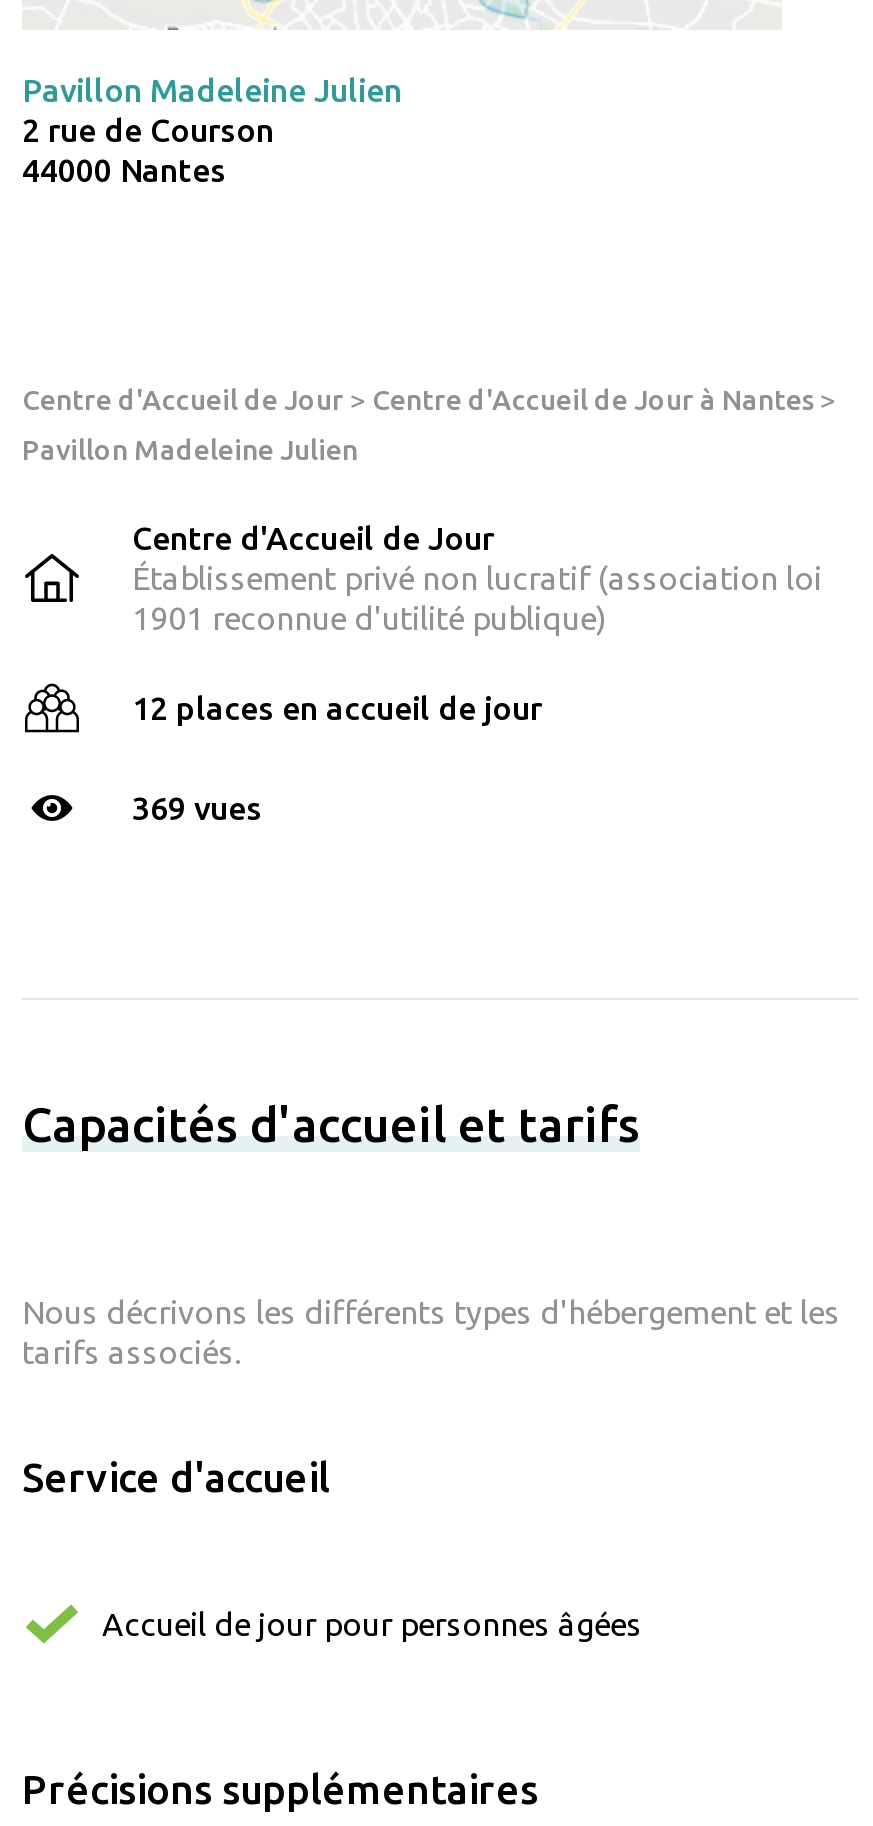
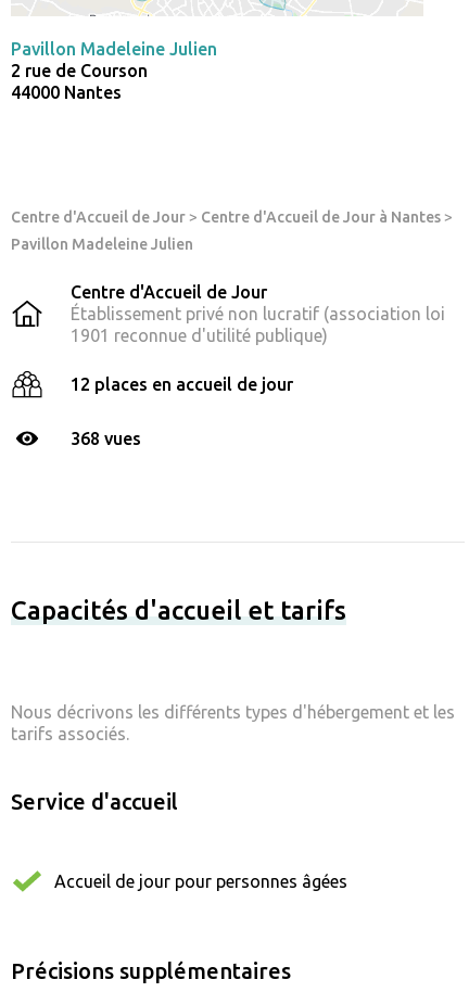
- 369 vues
+ 368 vues
